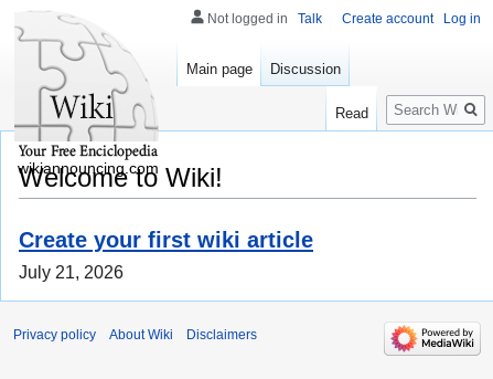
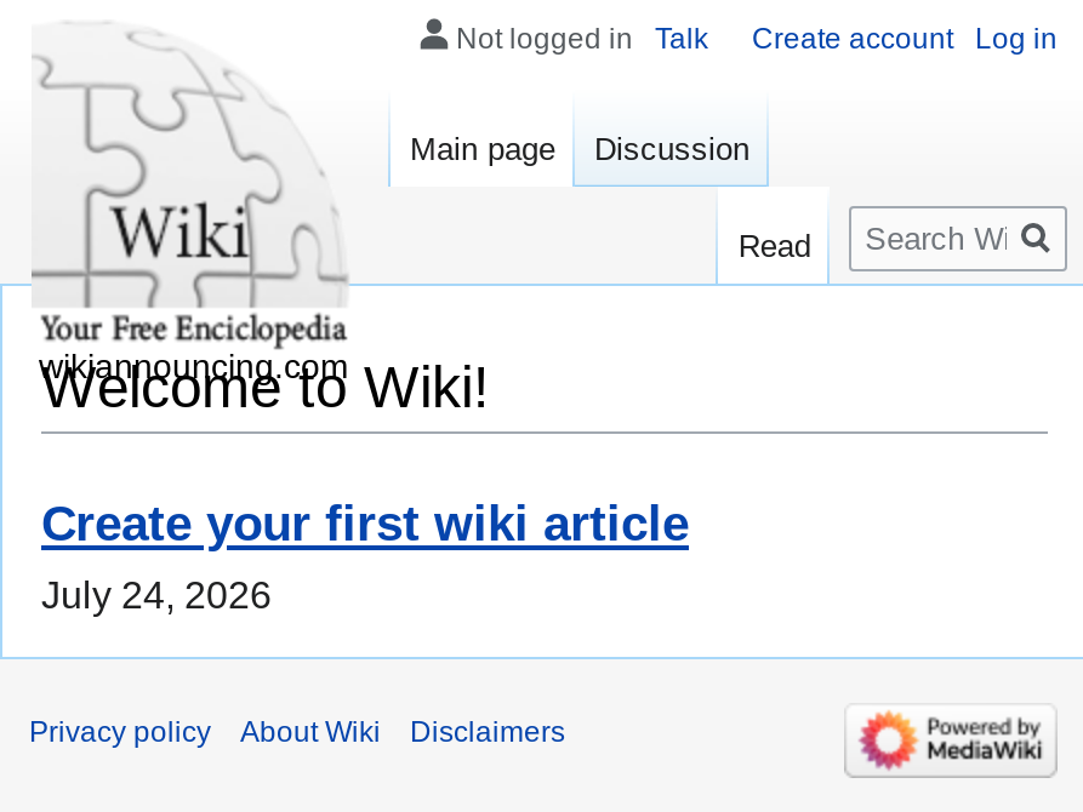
- July 21, 2026
+ July 24, 2026
